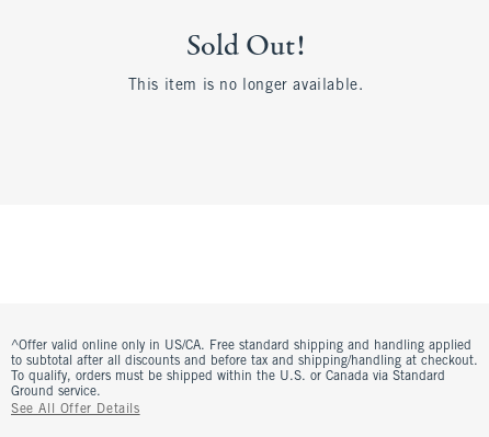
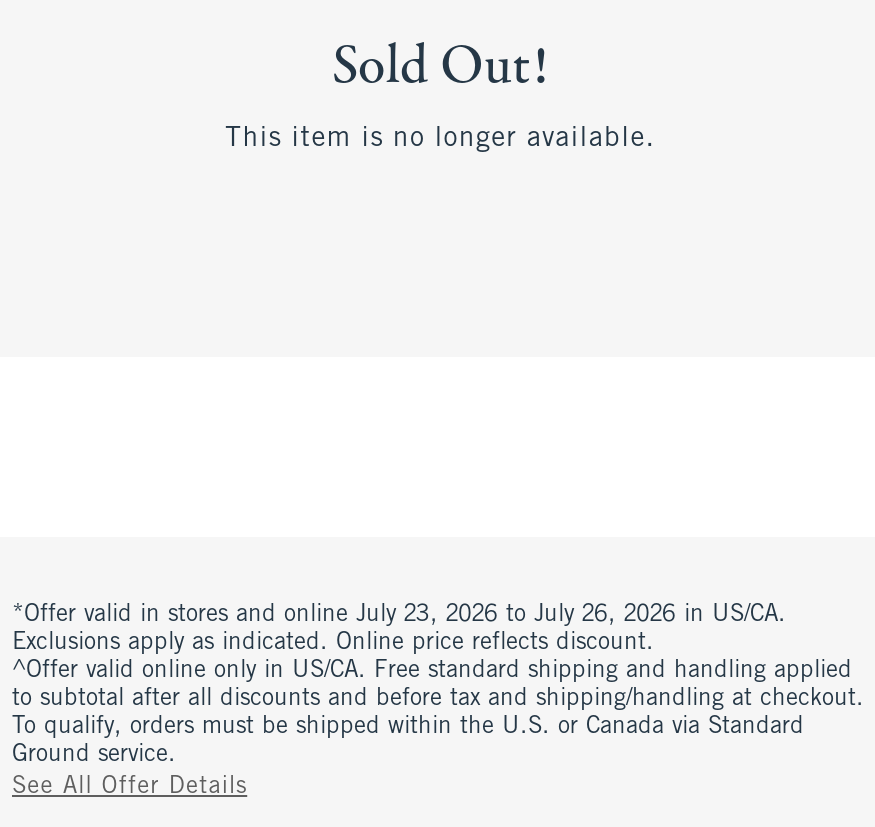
+ *Offer valid in stores and online July 23, 2026 to July 26, 2026 in US/CA.
+ Exclusions apply as indicated. Online price reflects discount.
